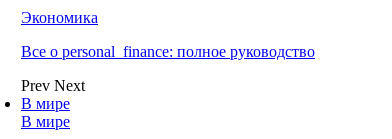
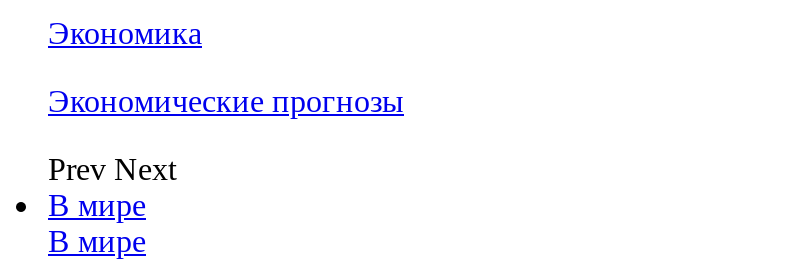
- Все о personal_finance: полное руководство
+ Экономические прогнозы
